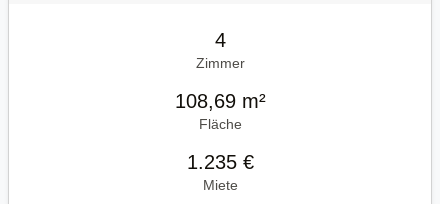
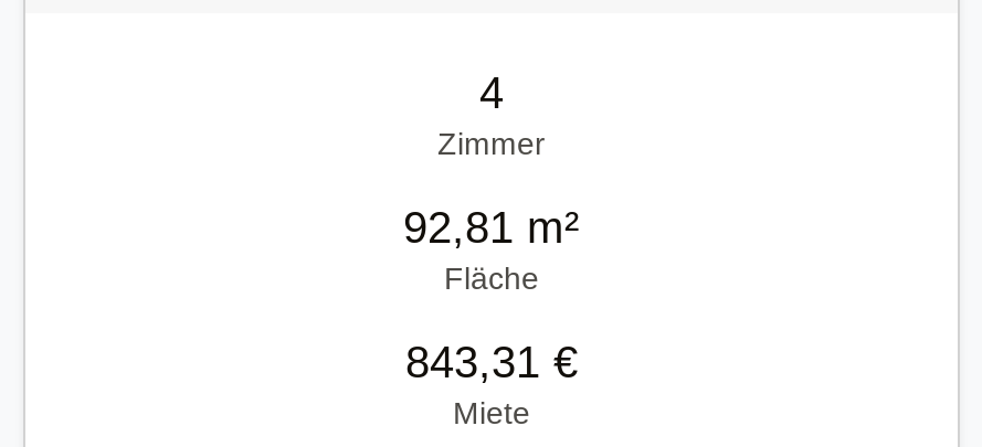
- 108,69 m²
+ 92,81 m²

- 1.235 €
+ 843,31 €
